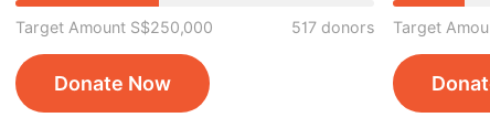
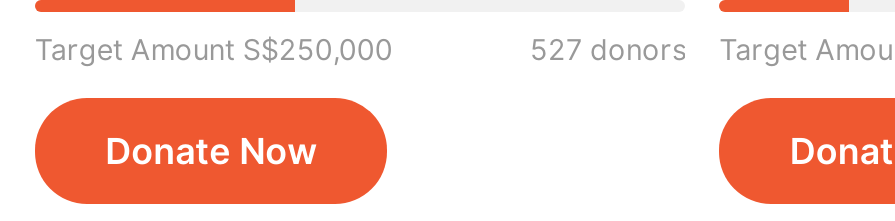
- 517 donors
+ 527 donors
